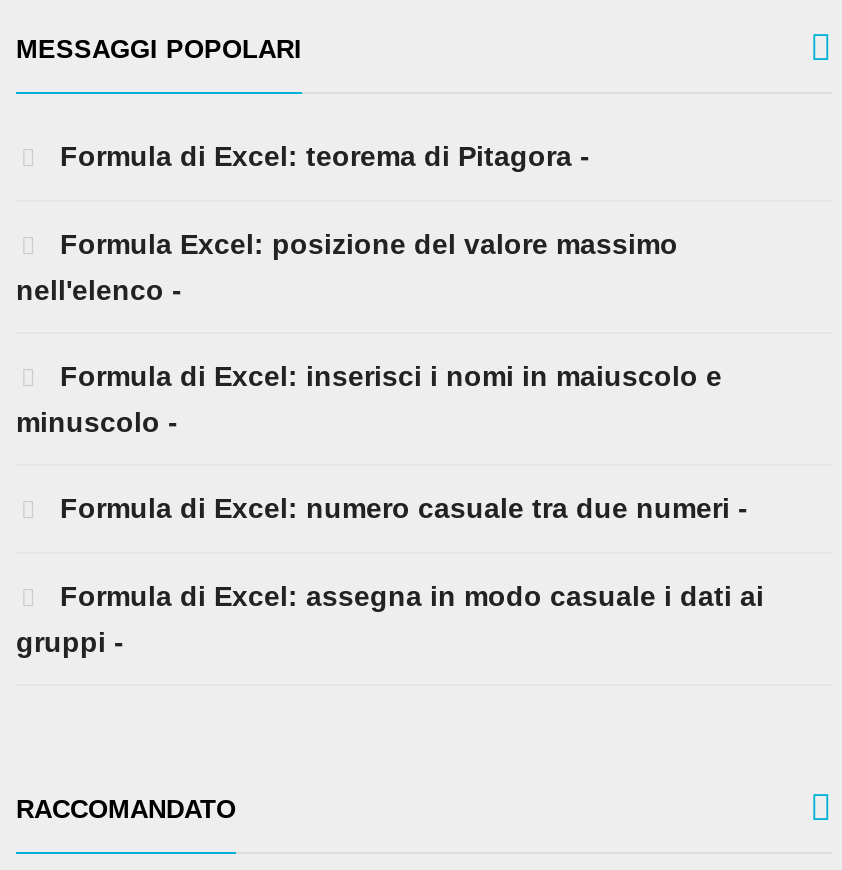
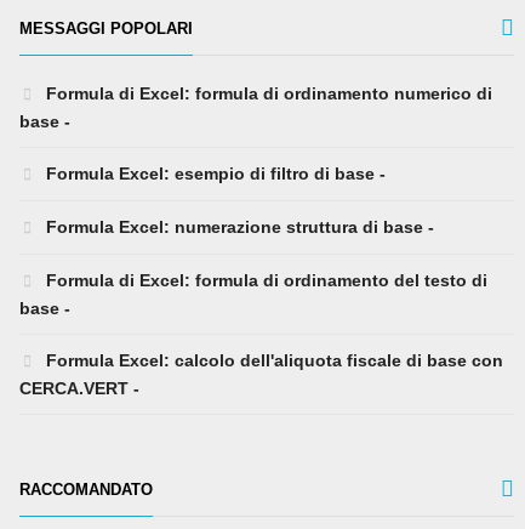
- Formula di Excel: teorema di Pitagora -
+ Formula di Excel: formula di ordinamento numerico di
+ base -

- Formula Excel: posizione del valore massimo
- nell'elenco -
+ Formula Excel: esempio di filtro di base -

- Formula di Excel: inserisci i nomi in maiuscolo e
- minuscolo -
+ Formula Excel: numerazione struttura di base -

- Formula di Excel: numero casuale tra due numeri -
+ Formula di Excel: formula di ordinamento del testo di
+ base -

- Formula di Excel: assegna in modo casuale i dati ai
- gruppi -
+ Formula Excel: calcolo dell'aliquota fiscale di base con
+ CERCA.VERT -
